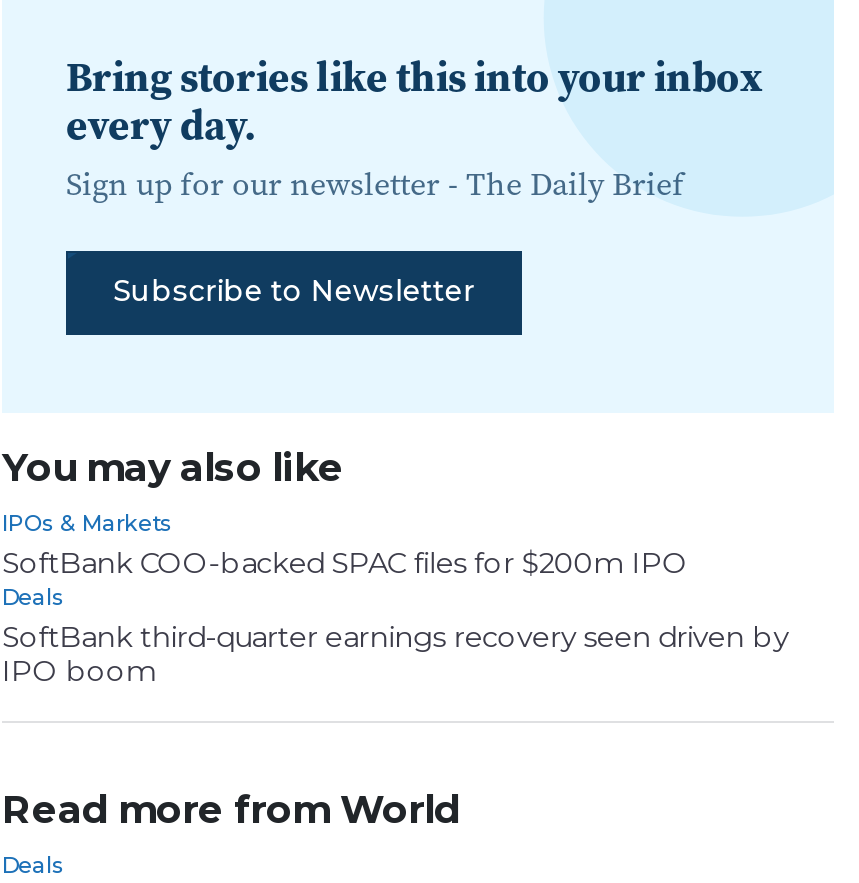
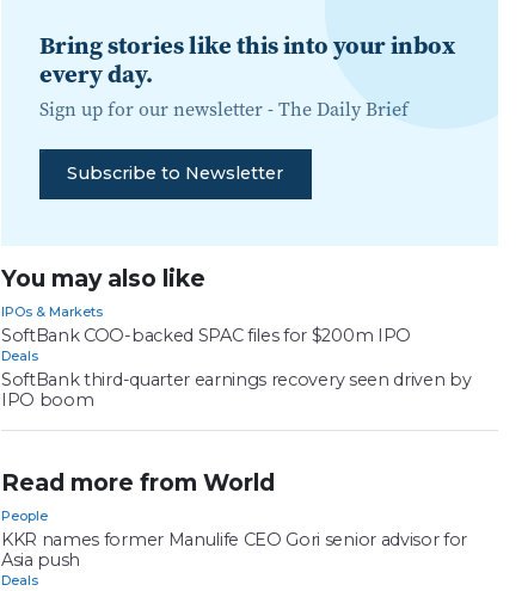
+ People
+ KKR names former Manulife CEO Gori senior advisor for
+ Asia push
